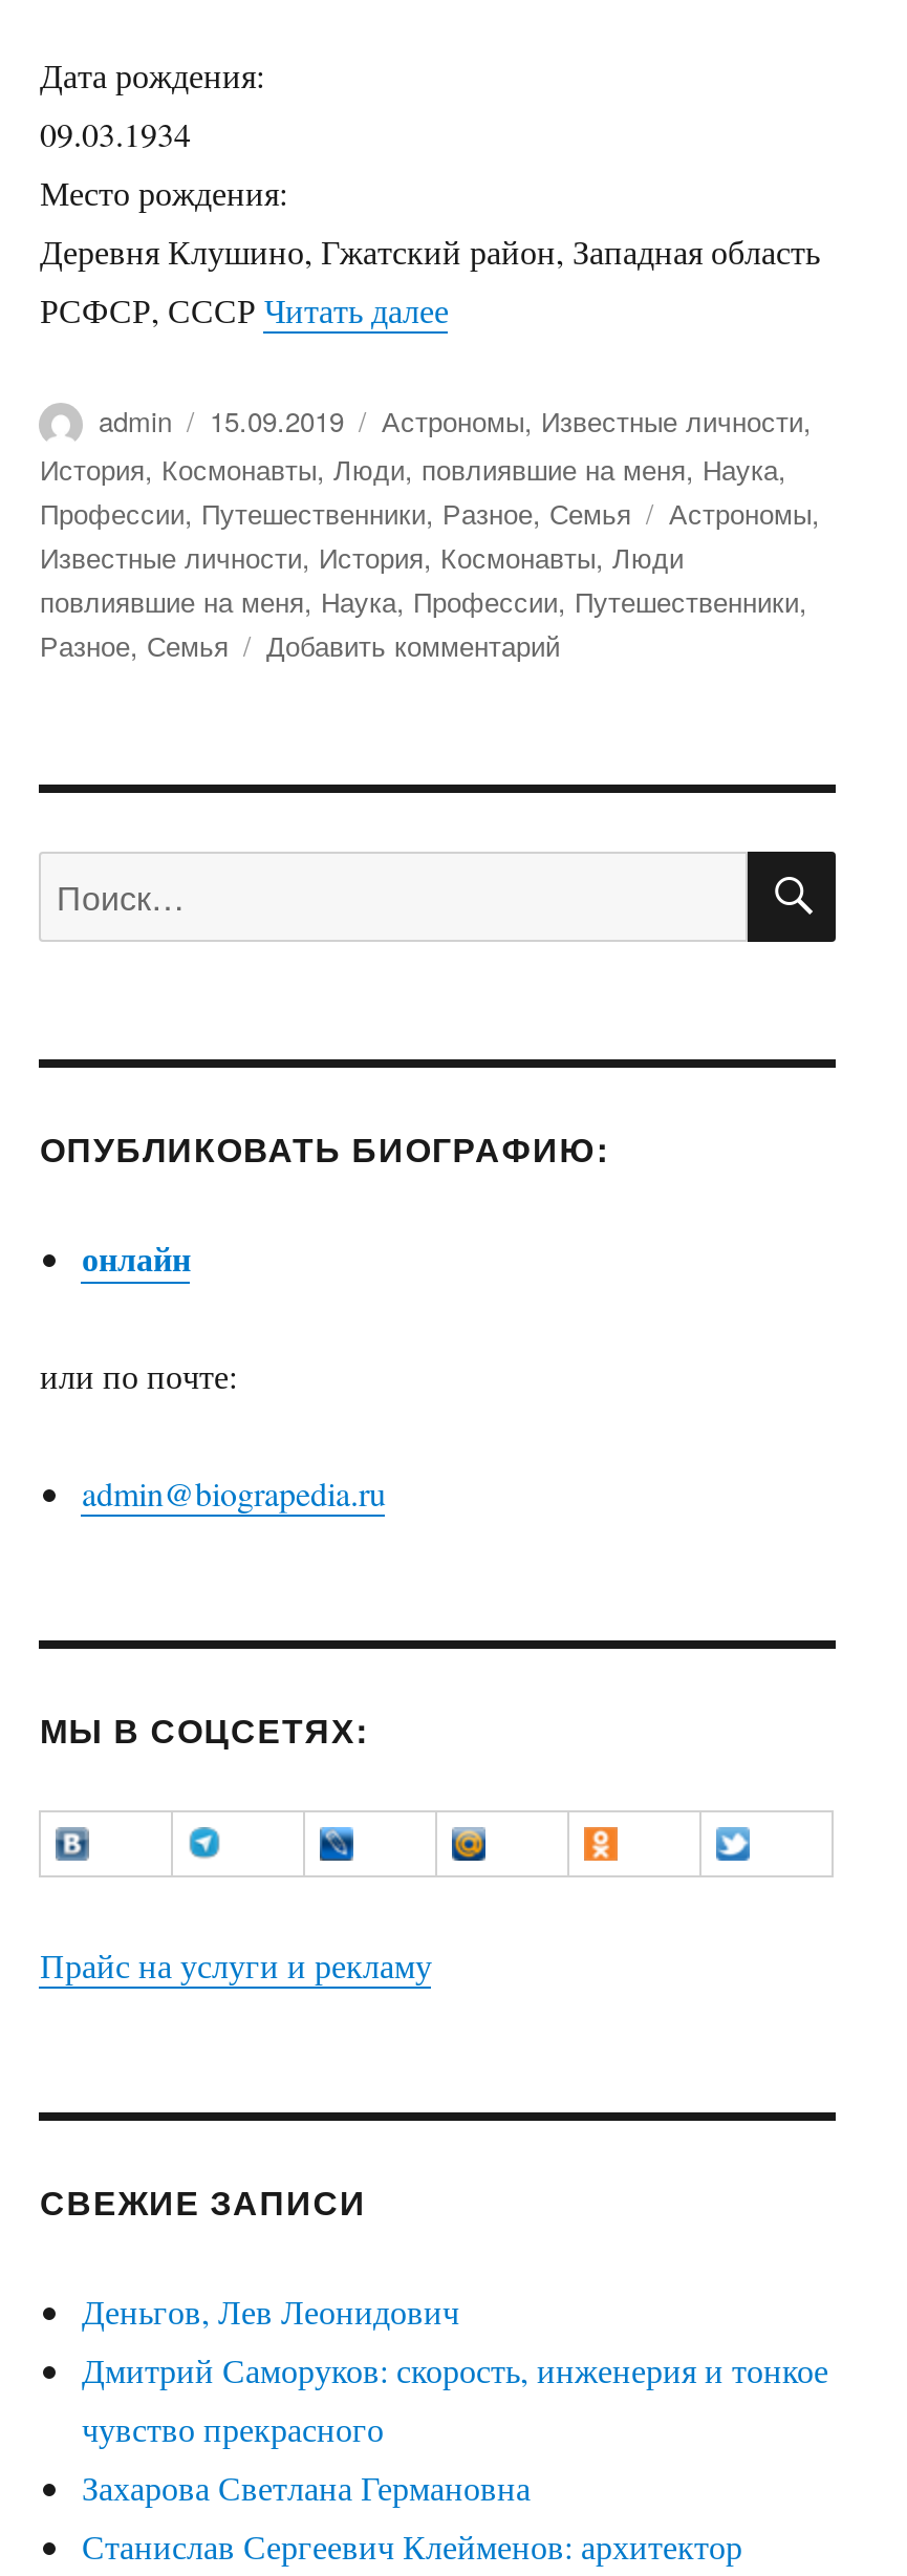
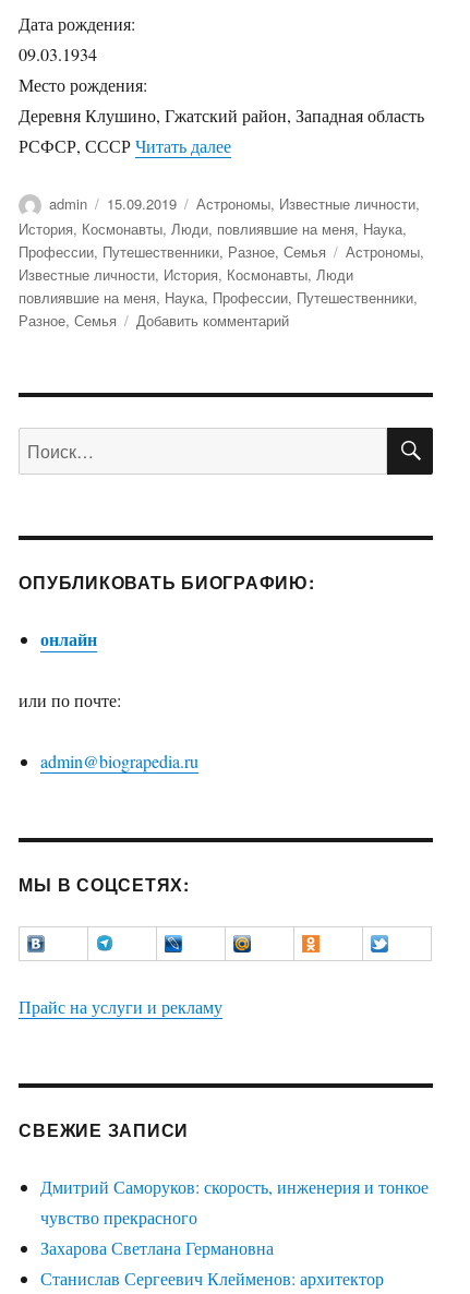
- Деньгов, Лев Леонидович
